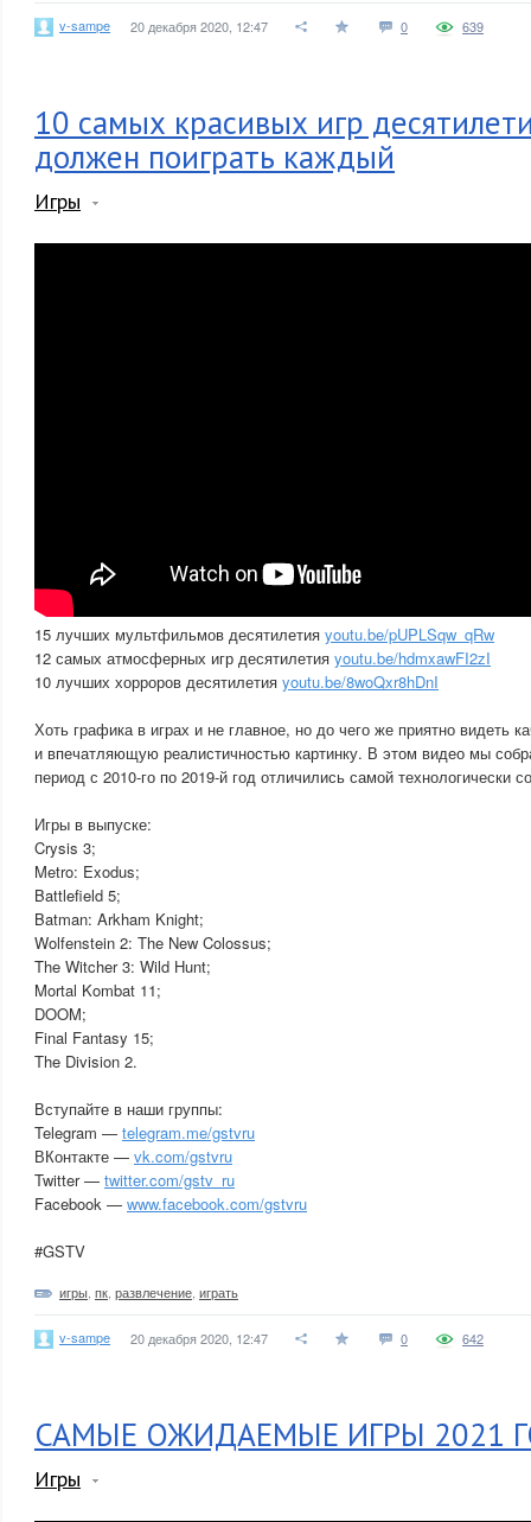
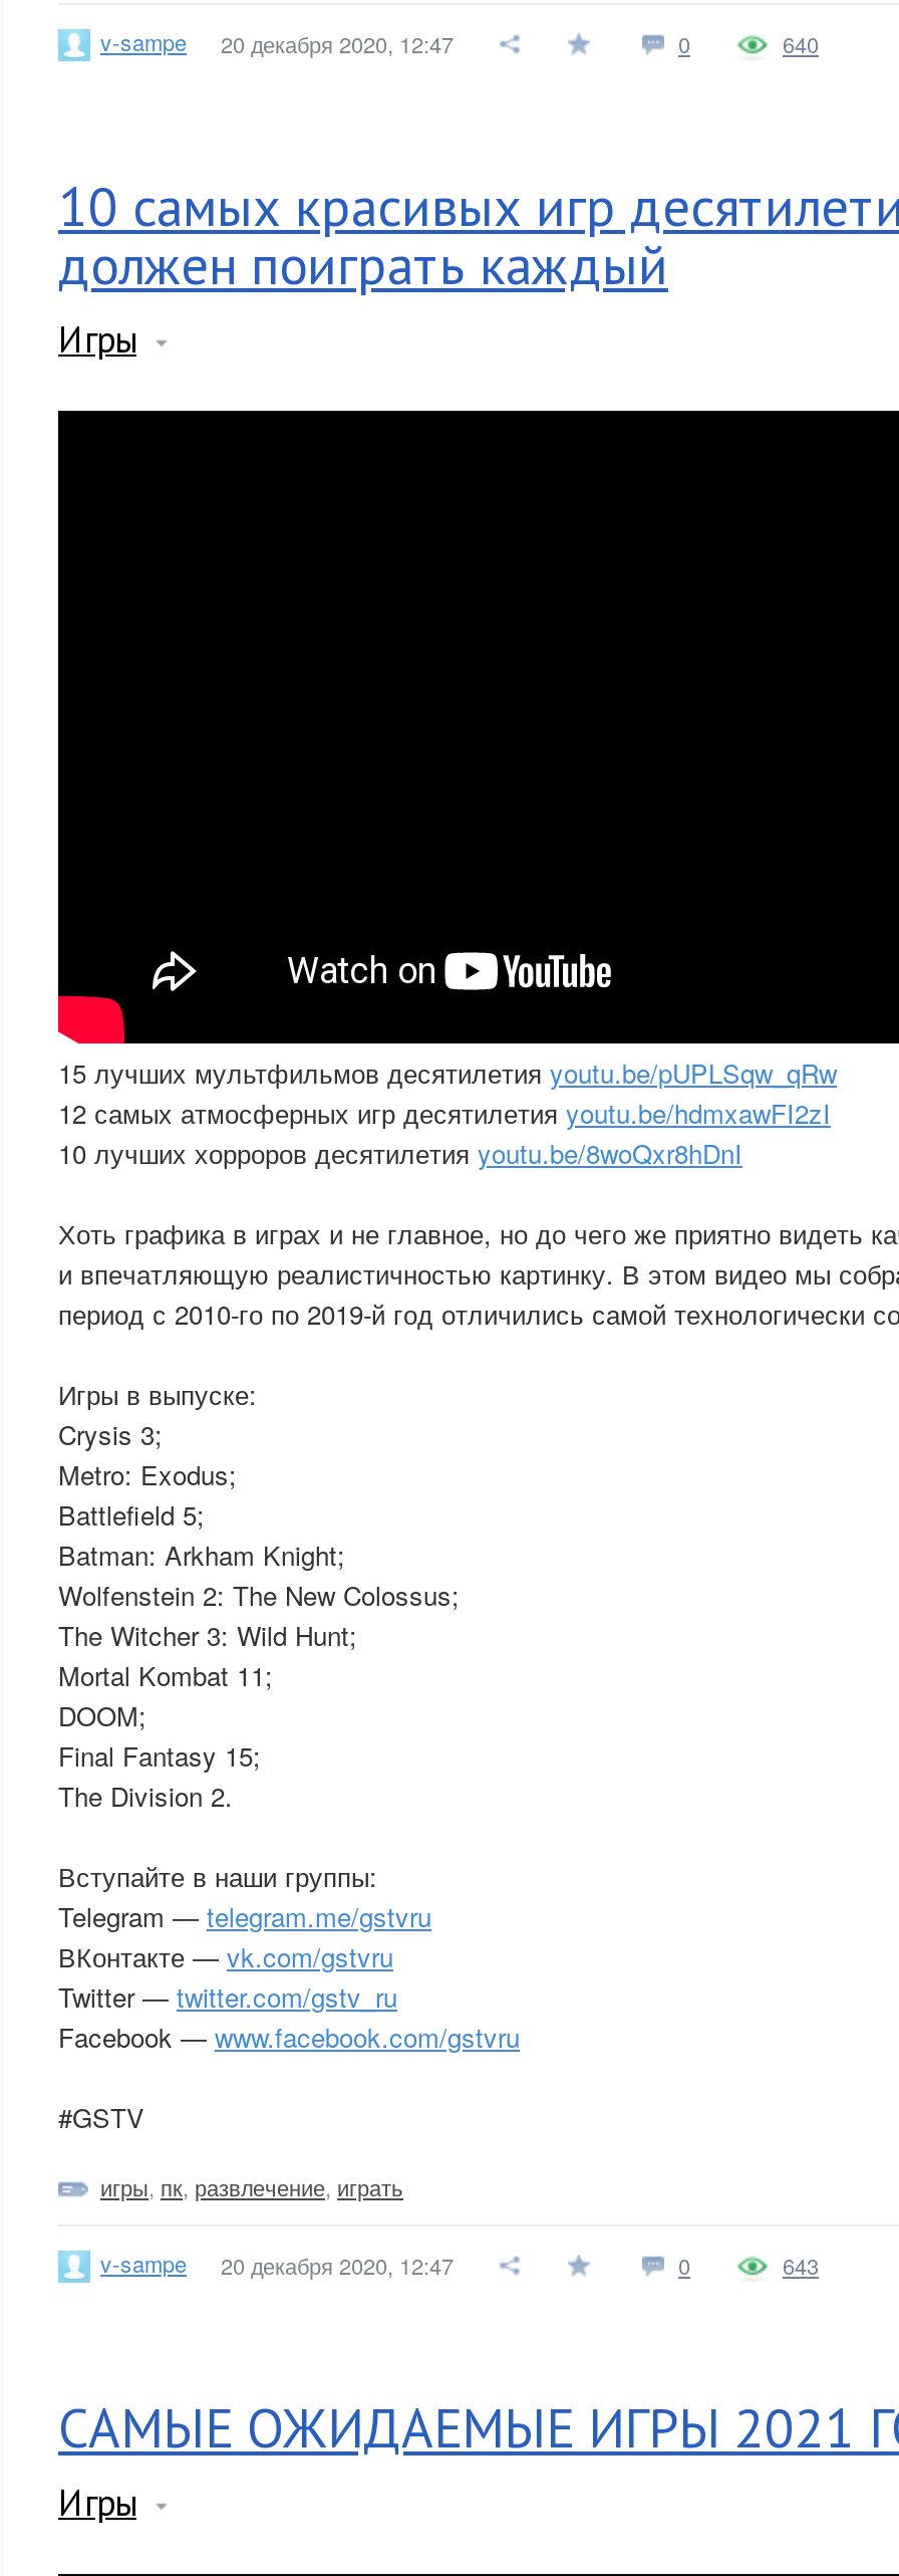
- 639
+ 640

- 642
+ 643
